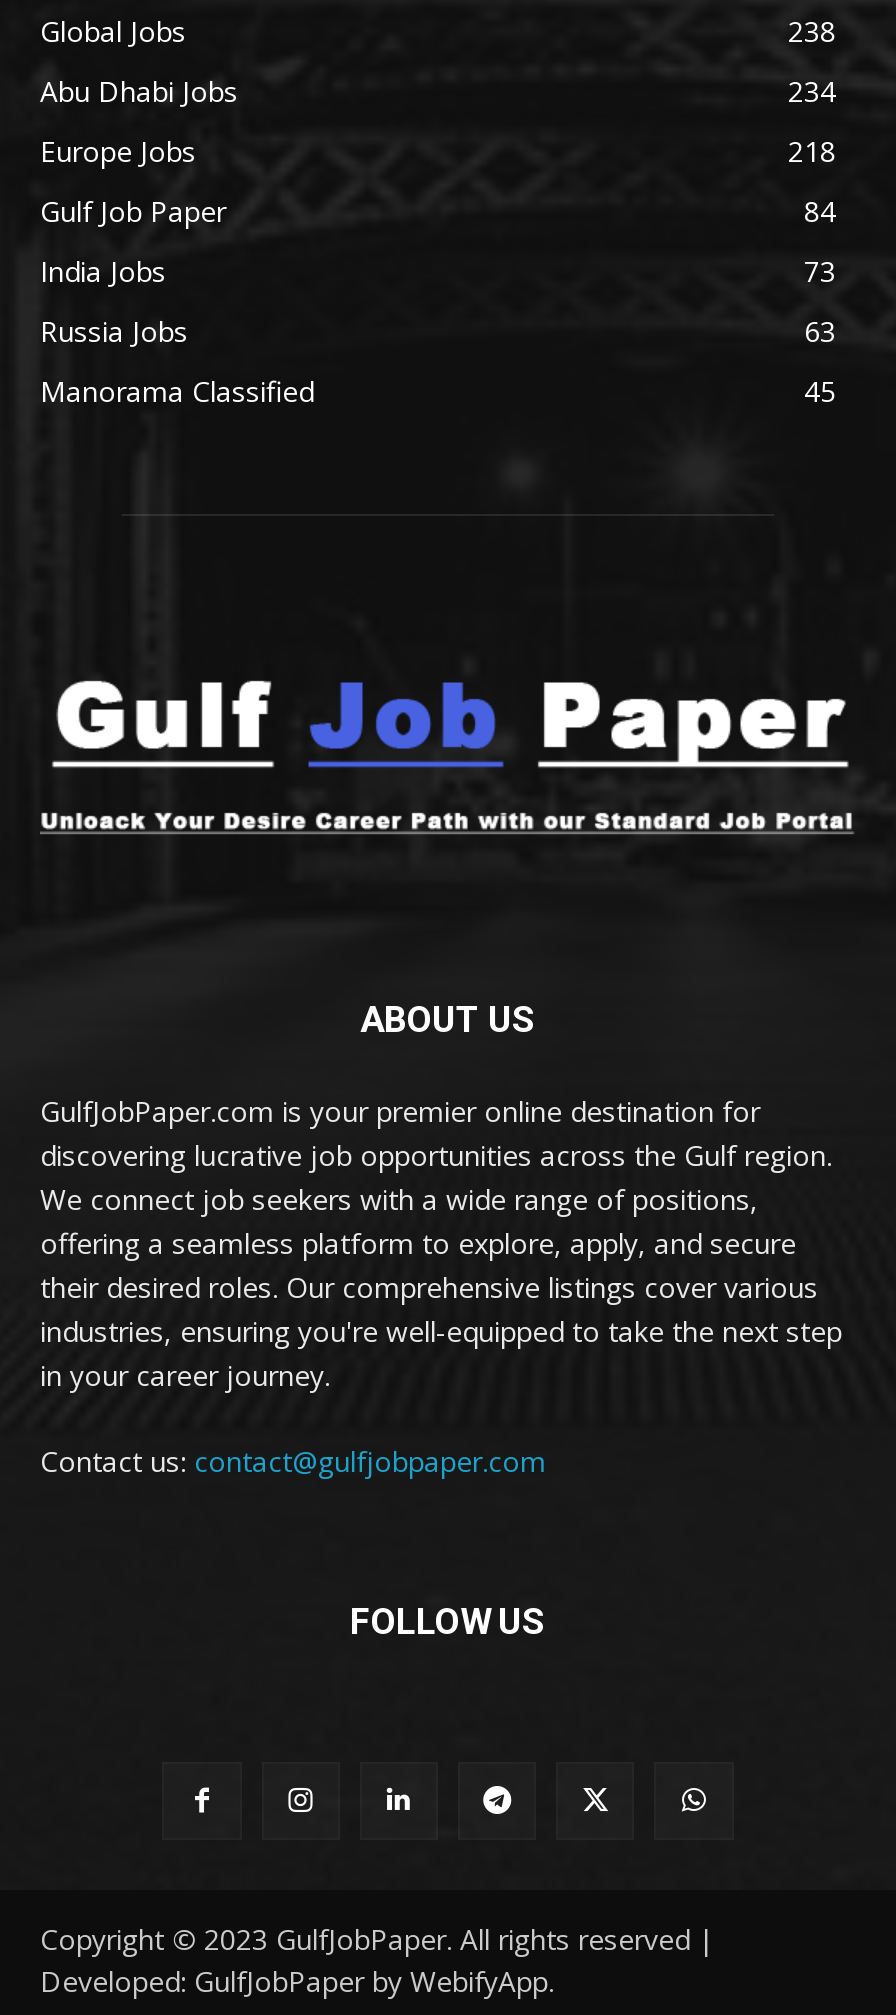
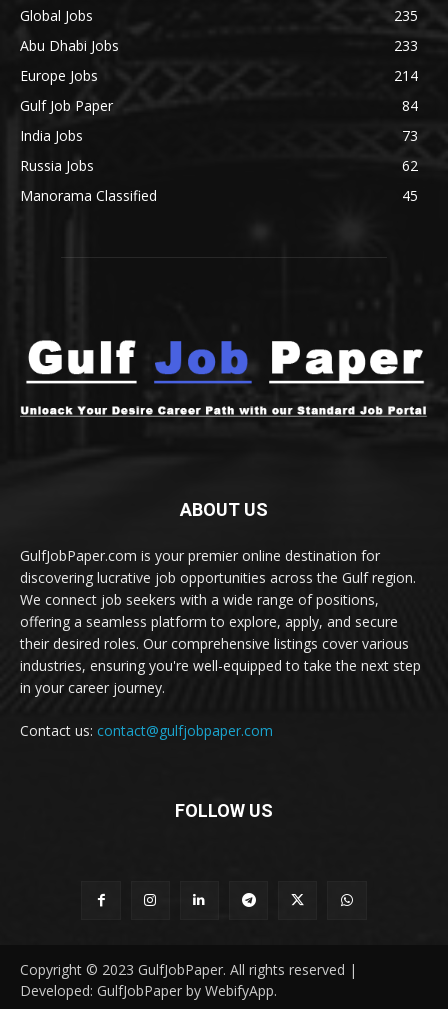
- 238
+ 235

- 234
+ 233

- 218
+ 214

- 63
+ 62
